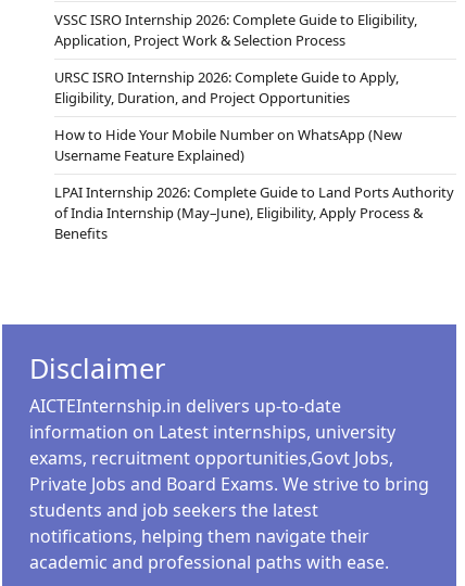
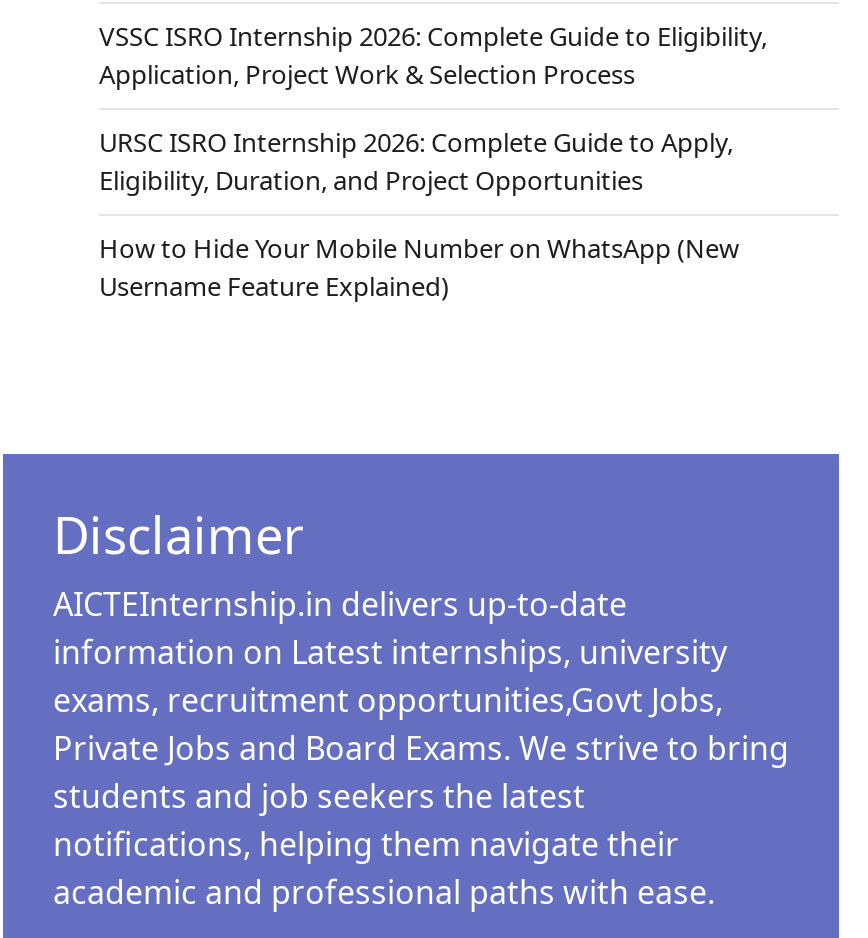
- LPAI Internship 2026: Complete Guide to Land Ports Authority
- of India Internship (May–June), Eligibility, Apply Process &
- Benefits
